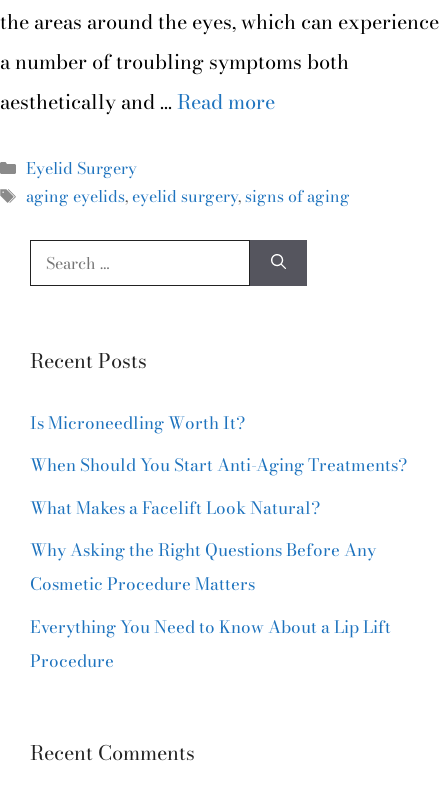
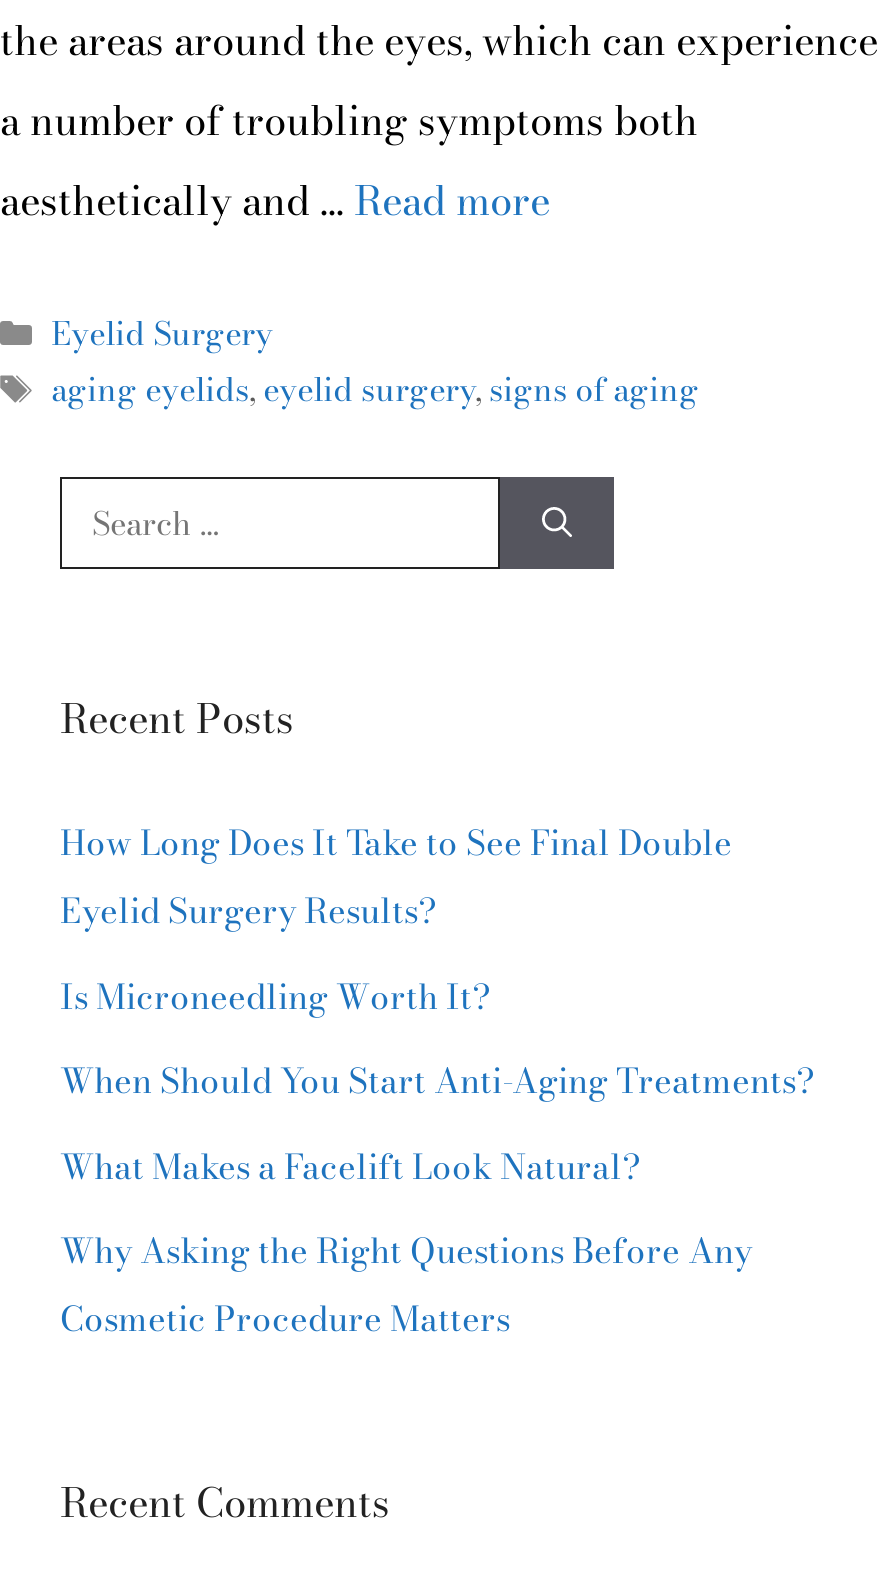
+ How Long Does It Take to See Final Double
+ Eyelid Surgery Results?

moved down: Is Microneedling Worth It? | When Should You Start Anti-Aging Treatments? | What Makes a Facelift Look Natural? | Why Asking the Right Questions Before Any | Cosmetic Procedure Matters

- Everything You Need to Know About a Lip Lift
- Procedure
